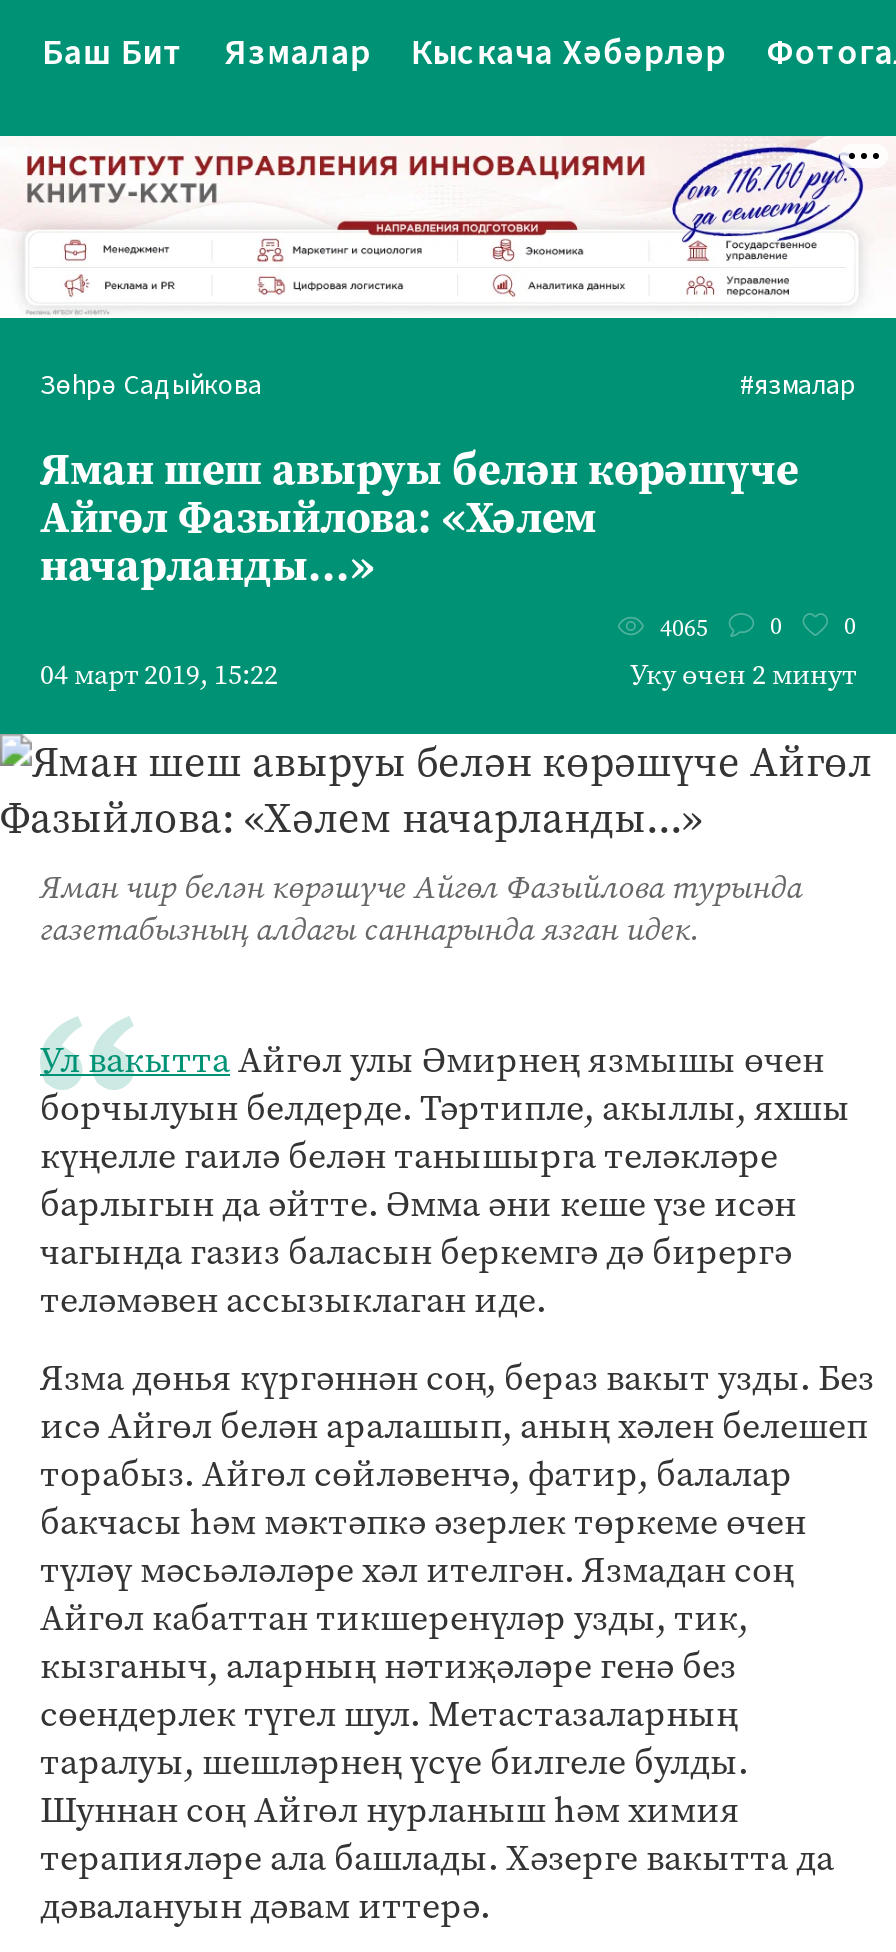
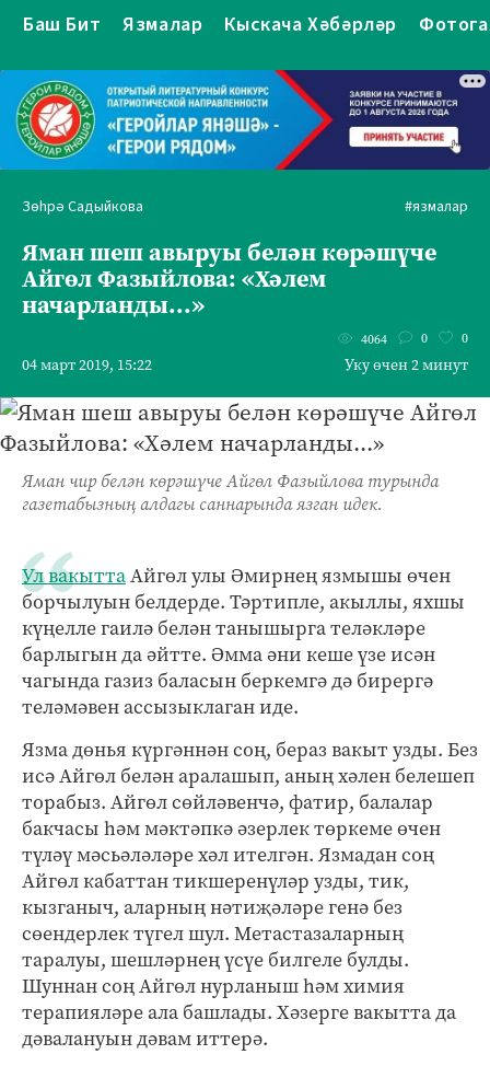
- [image]
+ [image]

- 4065 0 0
+ 4064 0 0
